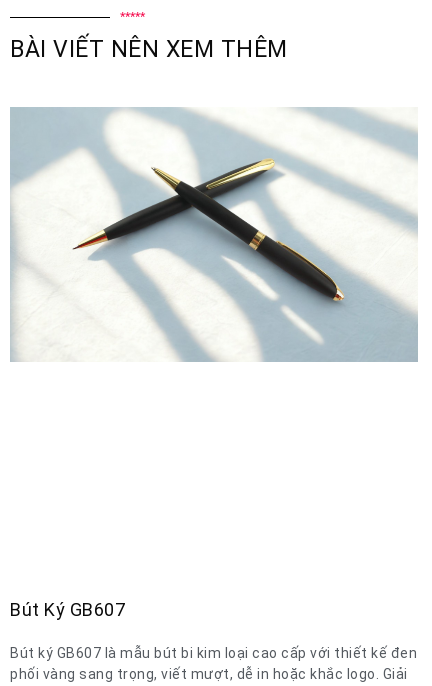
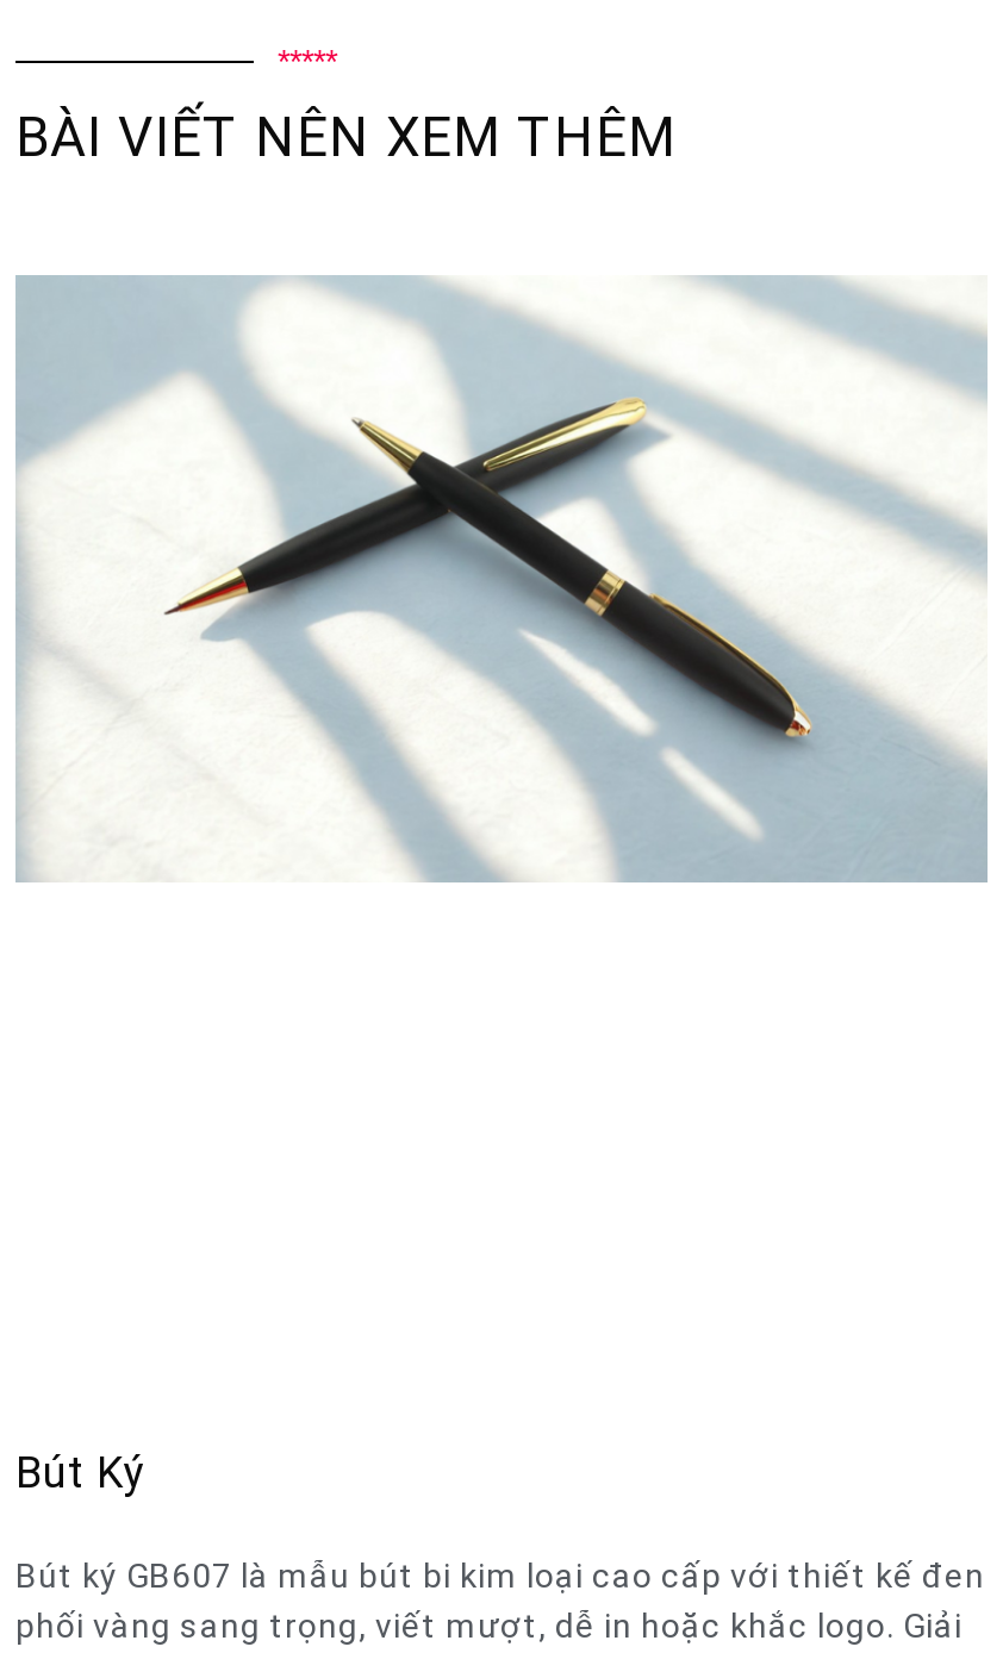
- Bút Ký GB607
+ Bút Ký
